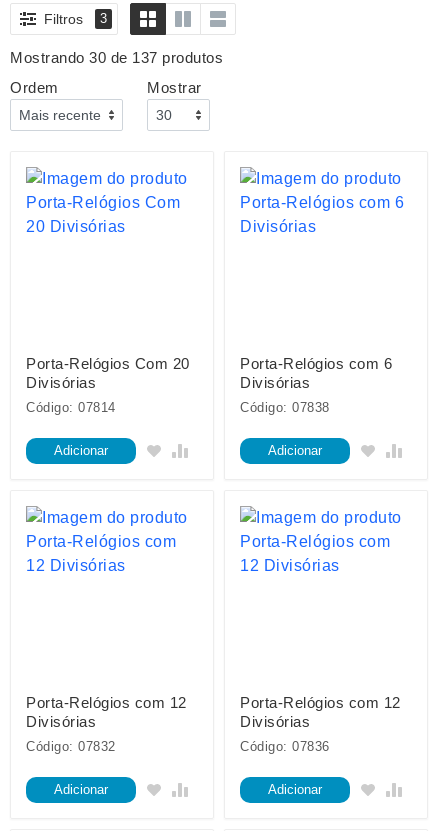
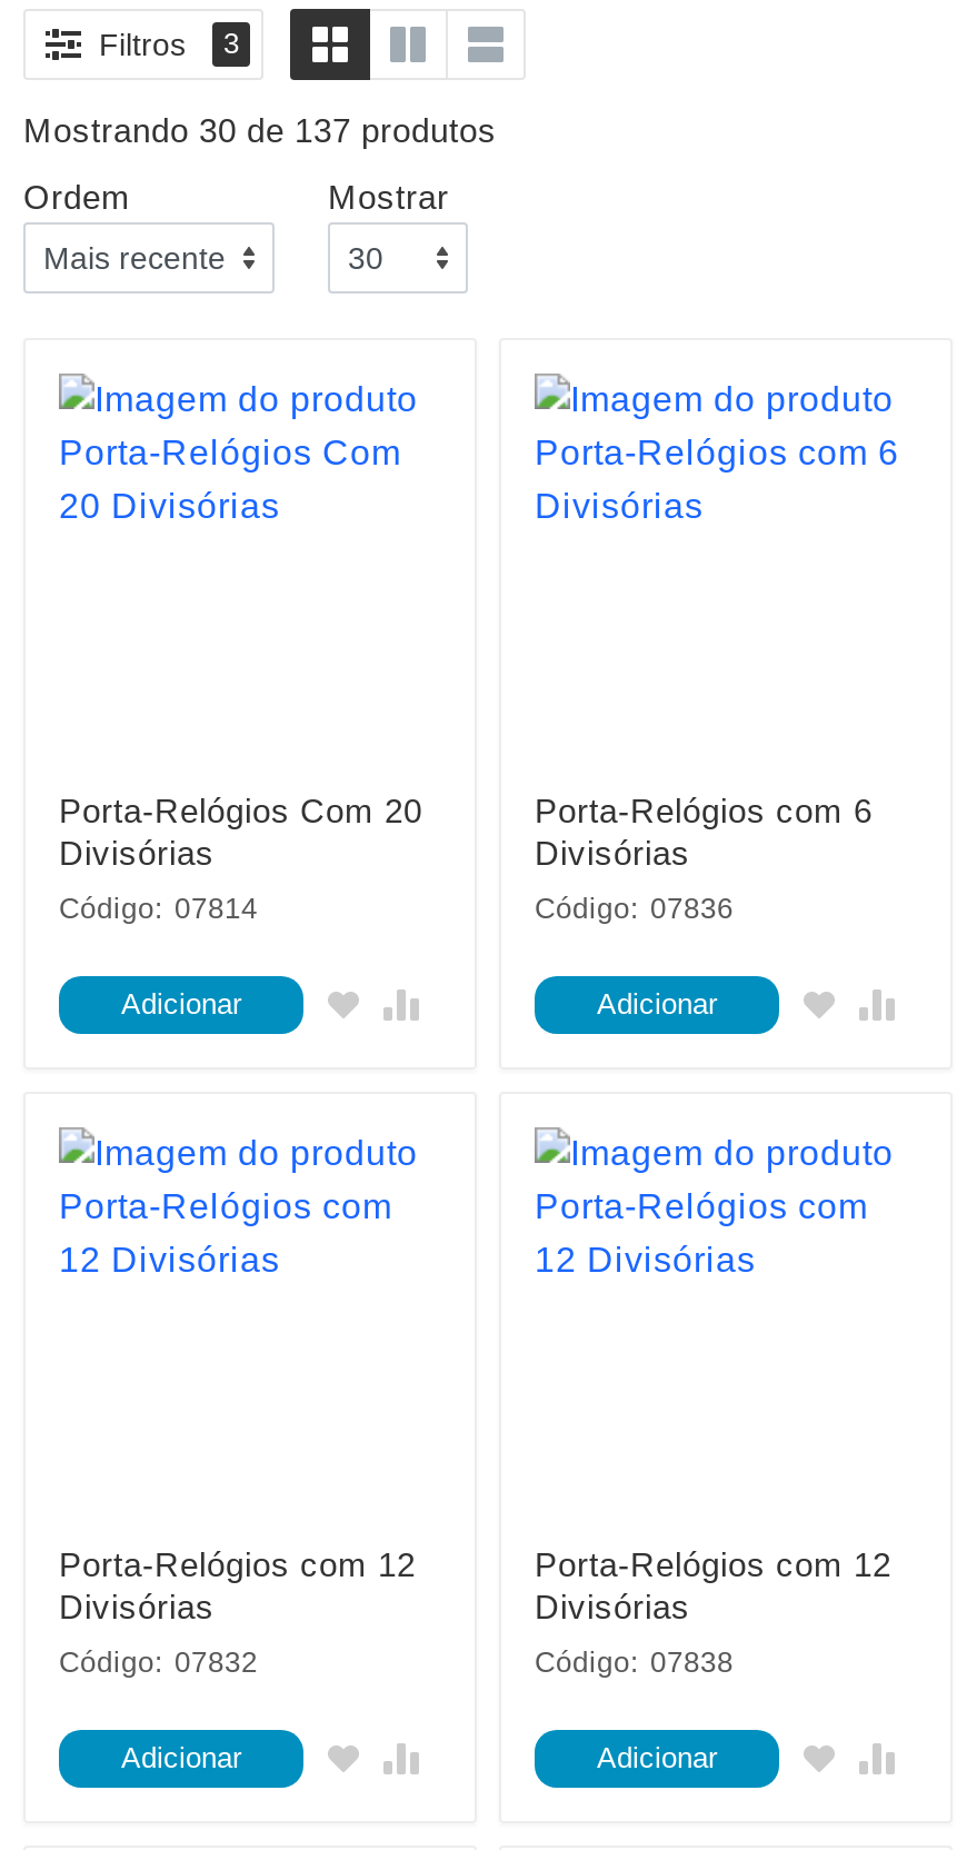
- Código: 07838
+ Código: 07836

- Código: 07836
+ Código: 07838
